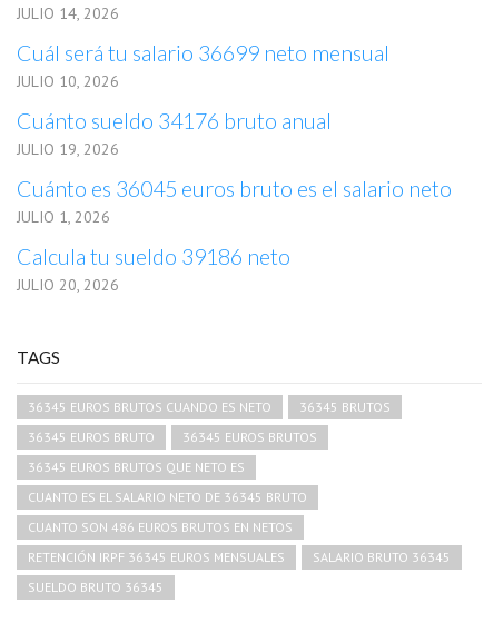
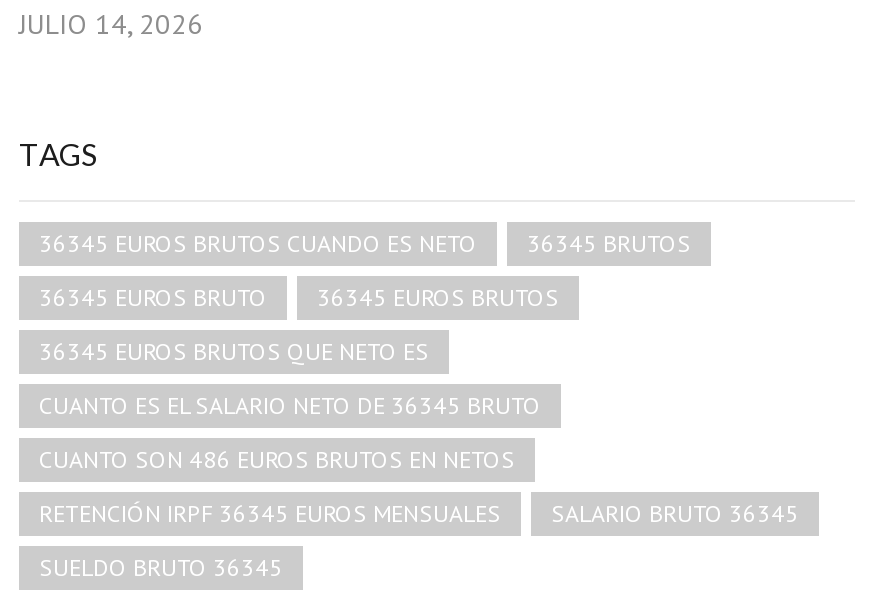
- Cuál será tu salario 36699 neto mensual
- JULIO 10, 2026
- Cuánto sueldo 34176 bruto anual
- JULIO 19, 2026
- Cuánto es 36045 euros bruto es el salario neto
- JULIO 1, 2026
- Calcula tu sueldo 39186 neto
- JULIO 20, 2026
